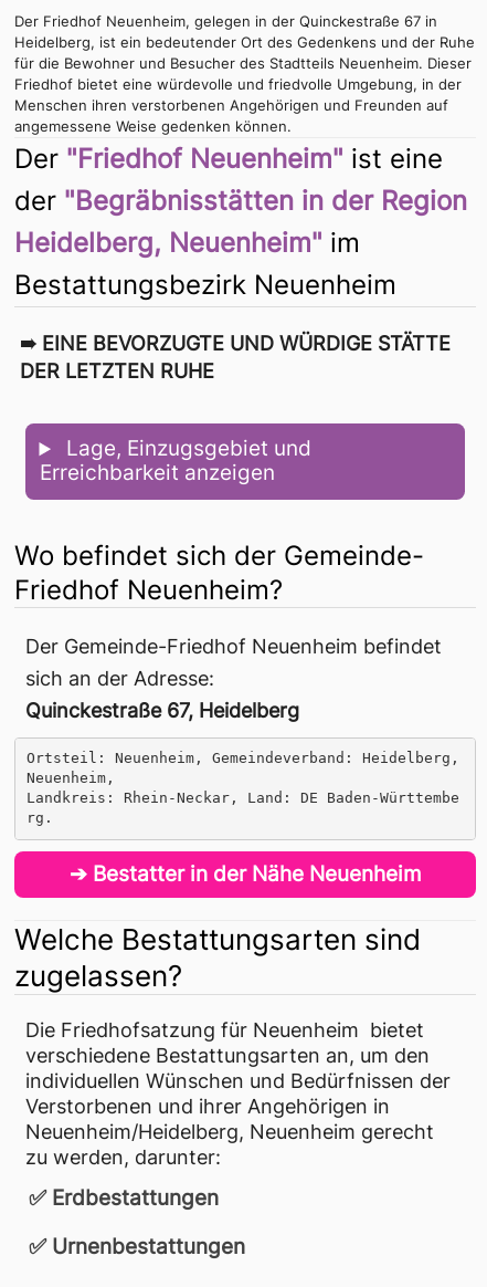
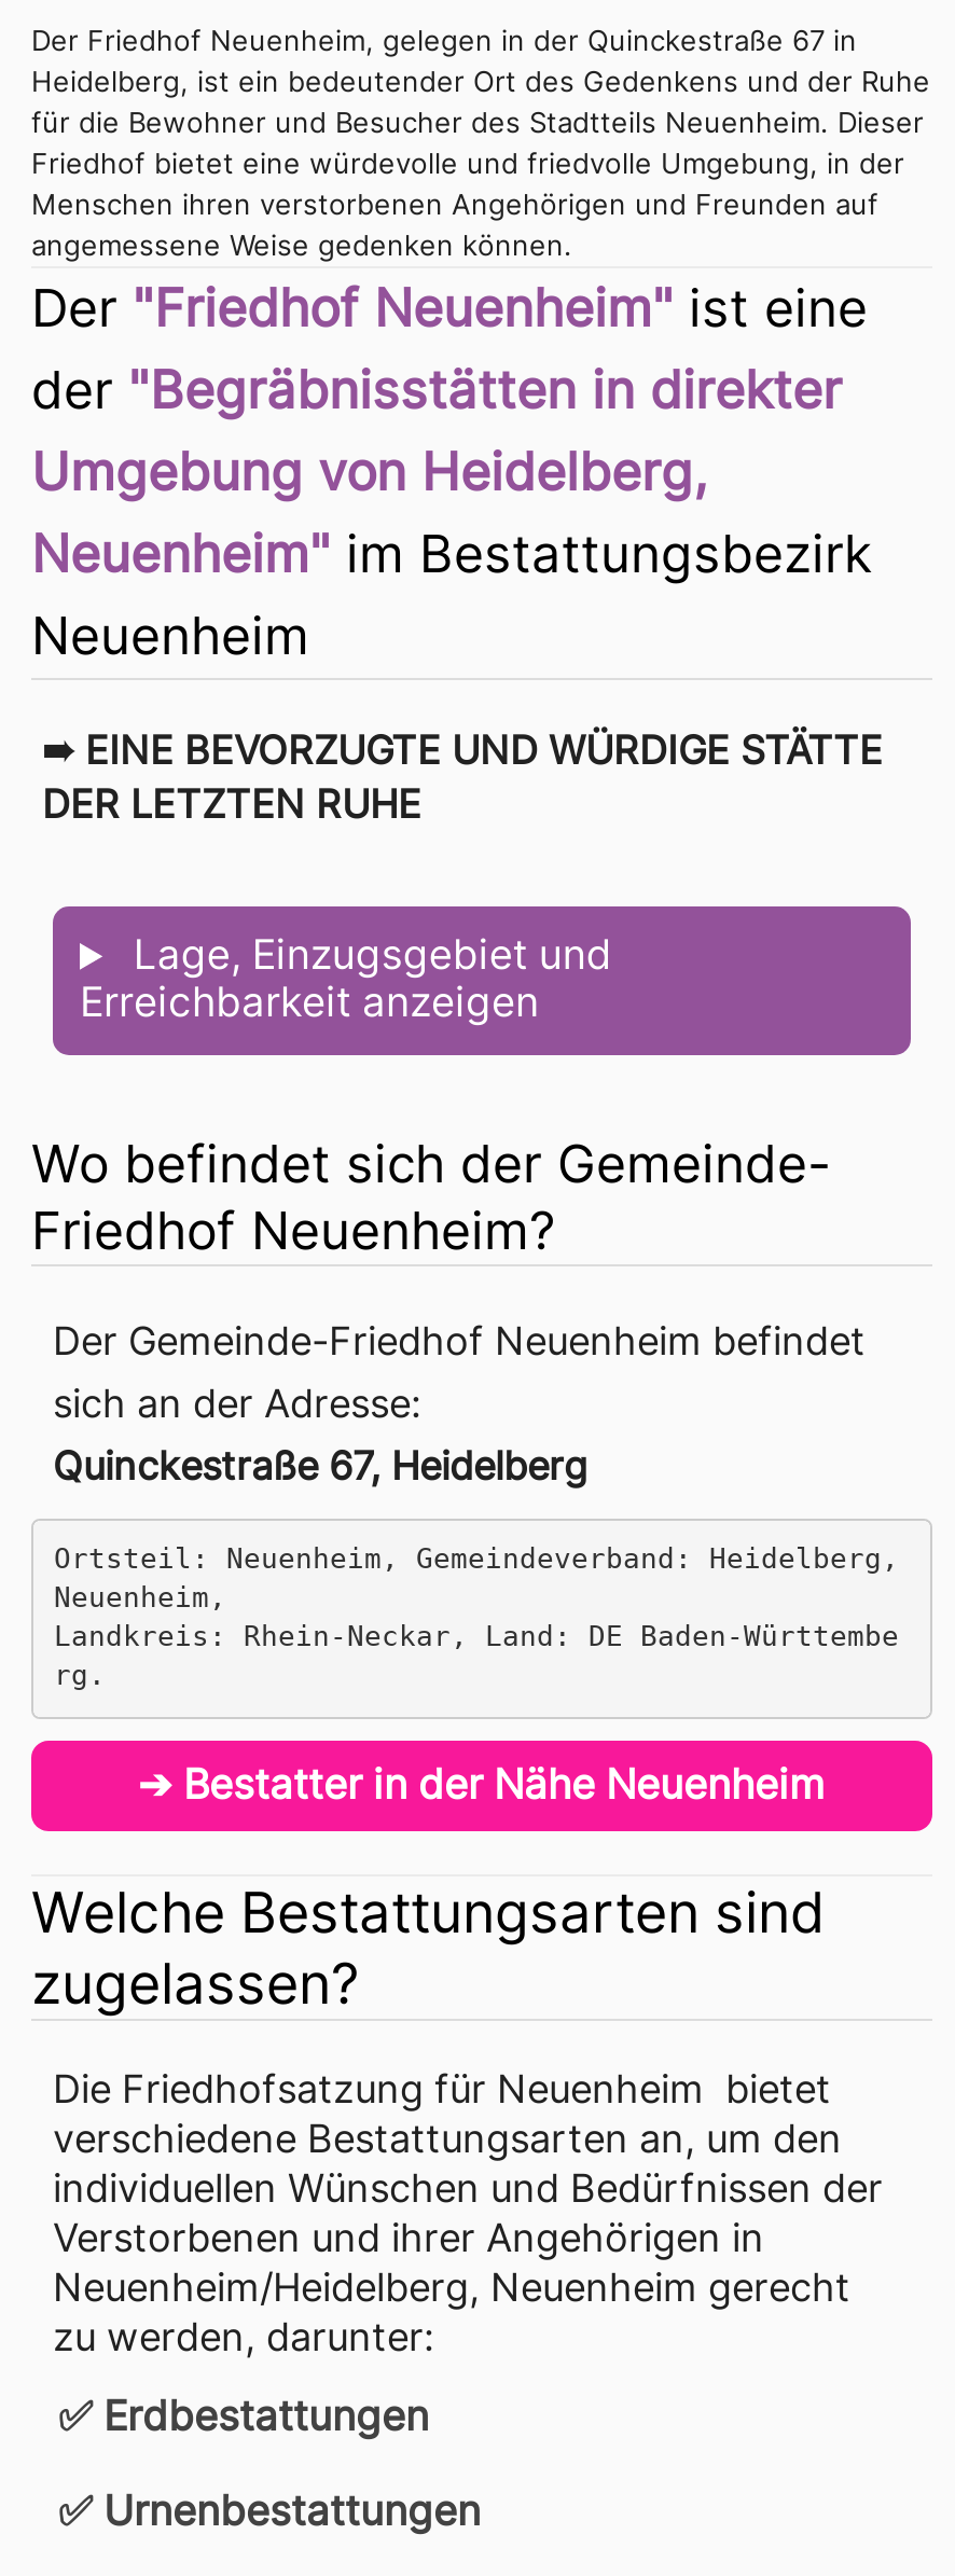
- der "Begräbnisstätten in der Region
- Heidelberg, Neuenheim" im
- Bestattungsbezirk Neuenheim
+ der "Begräbnisstätten in direkter
+ Umgebung von Heidelberg,
+ Neuenheim" im Bestattungsbezirk
+ Neuenheim
